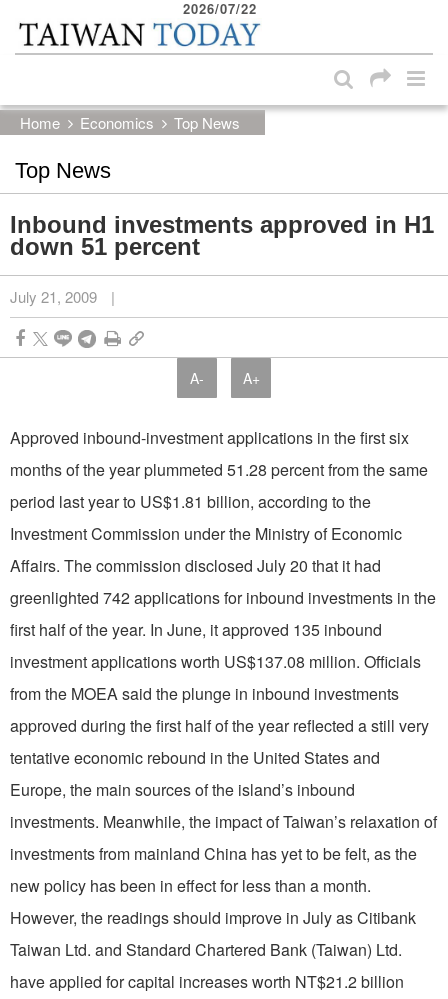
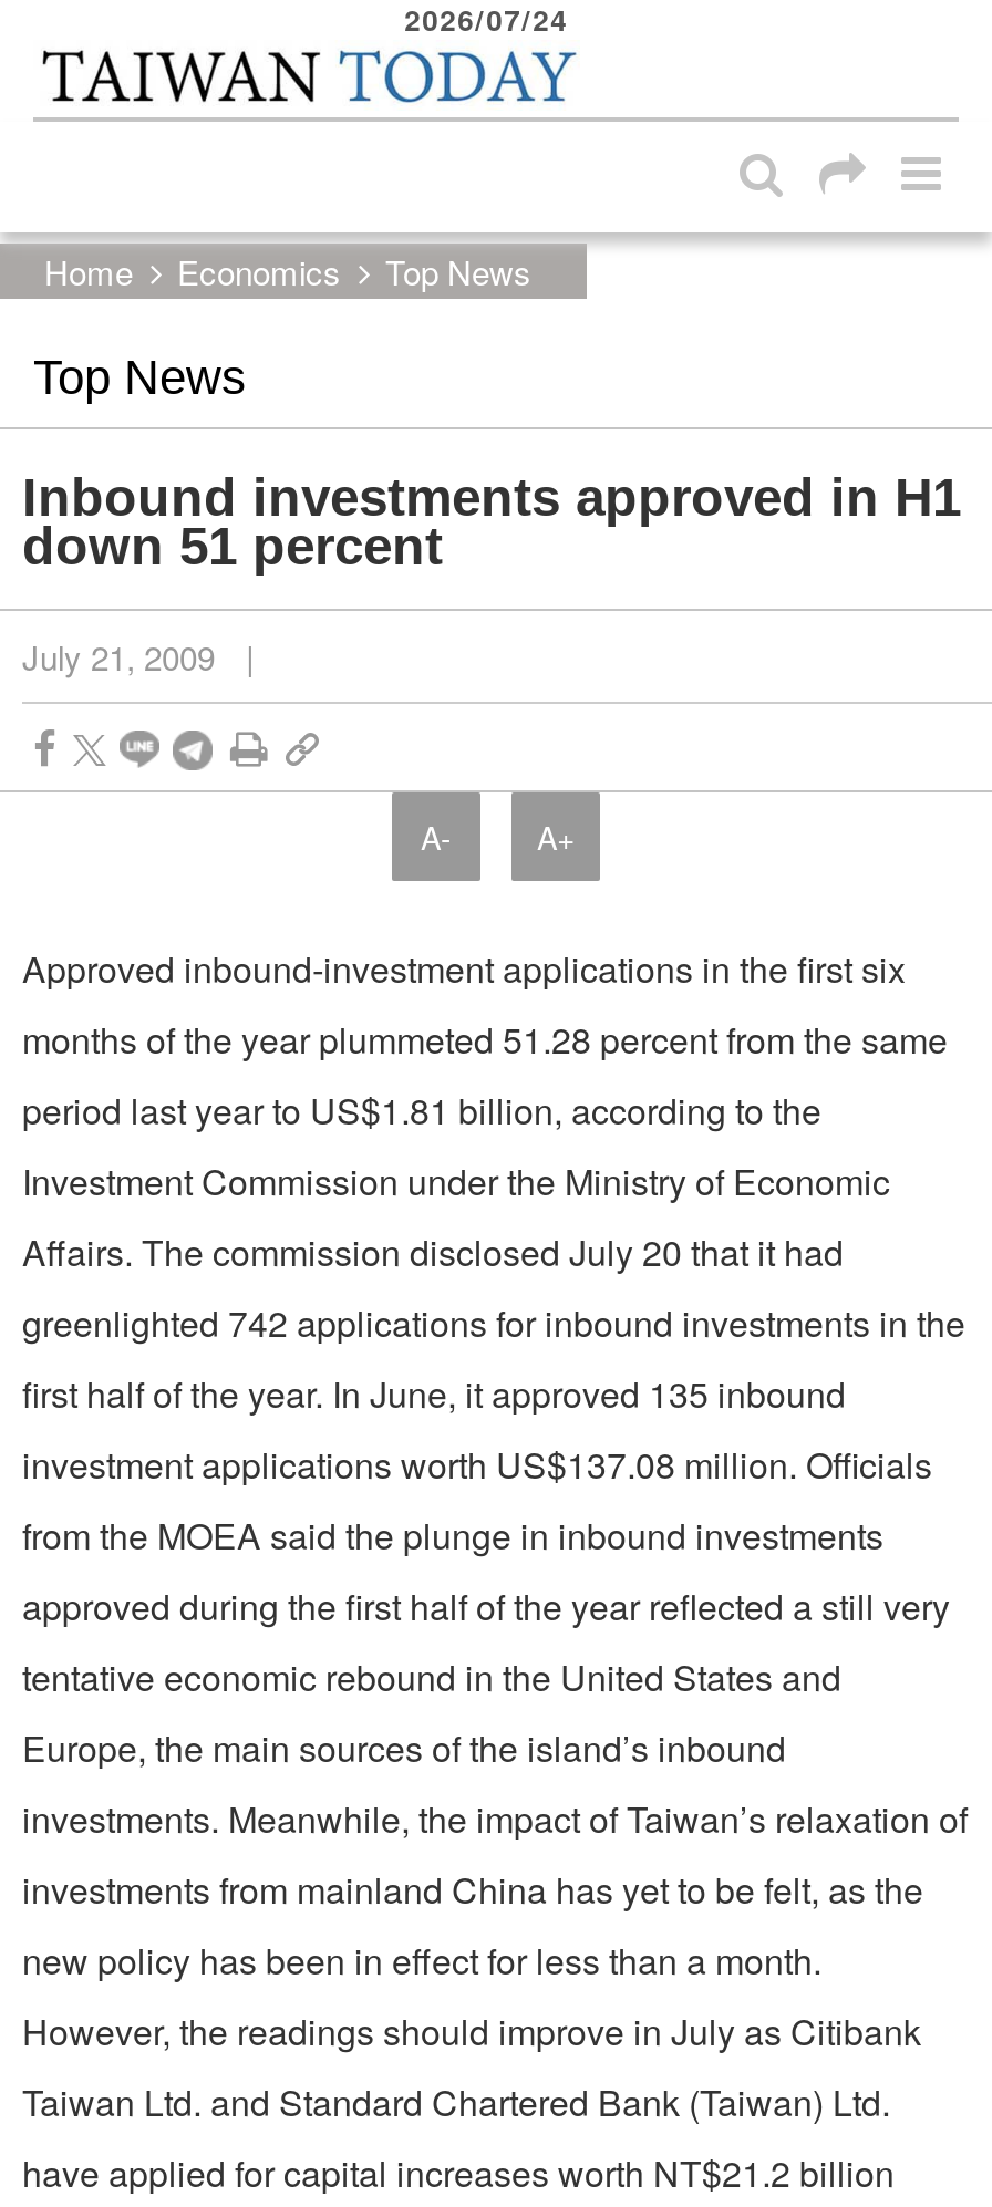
- 2026/07/22
+ 2026/07/24
